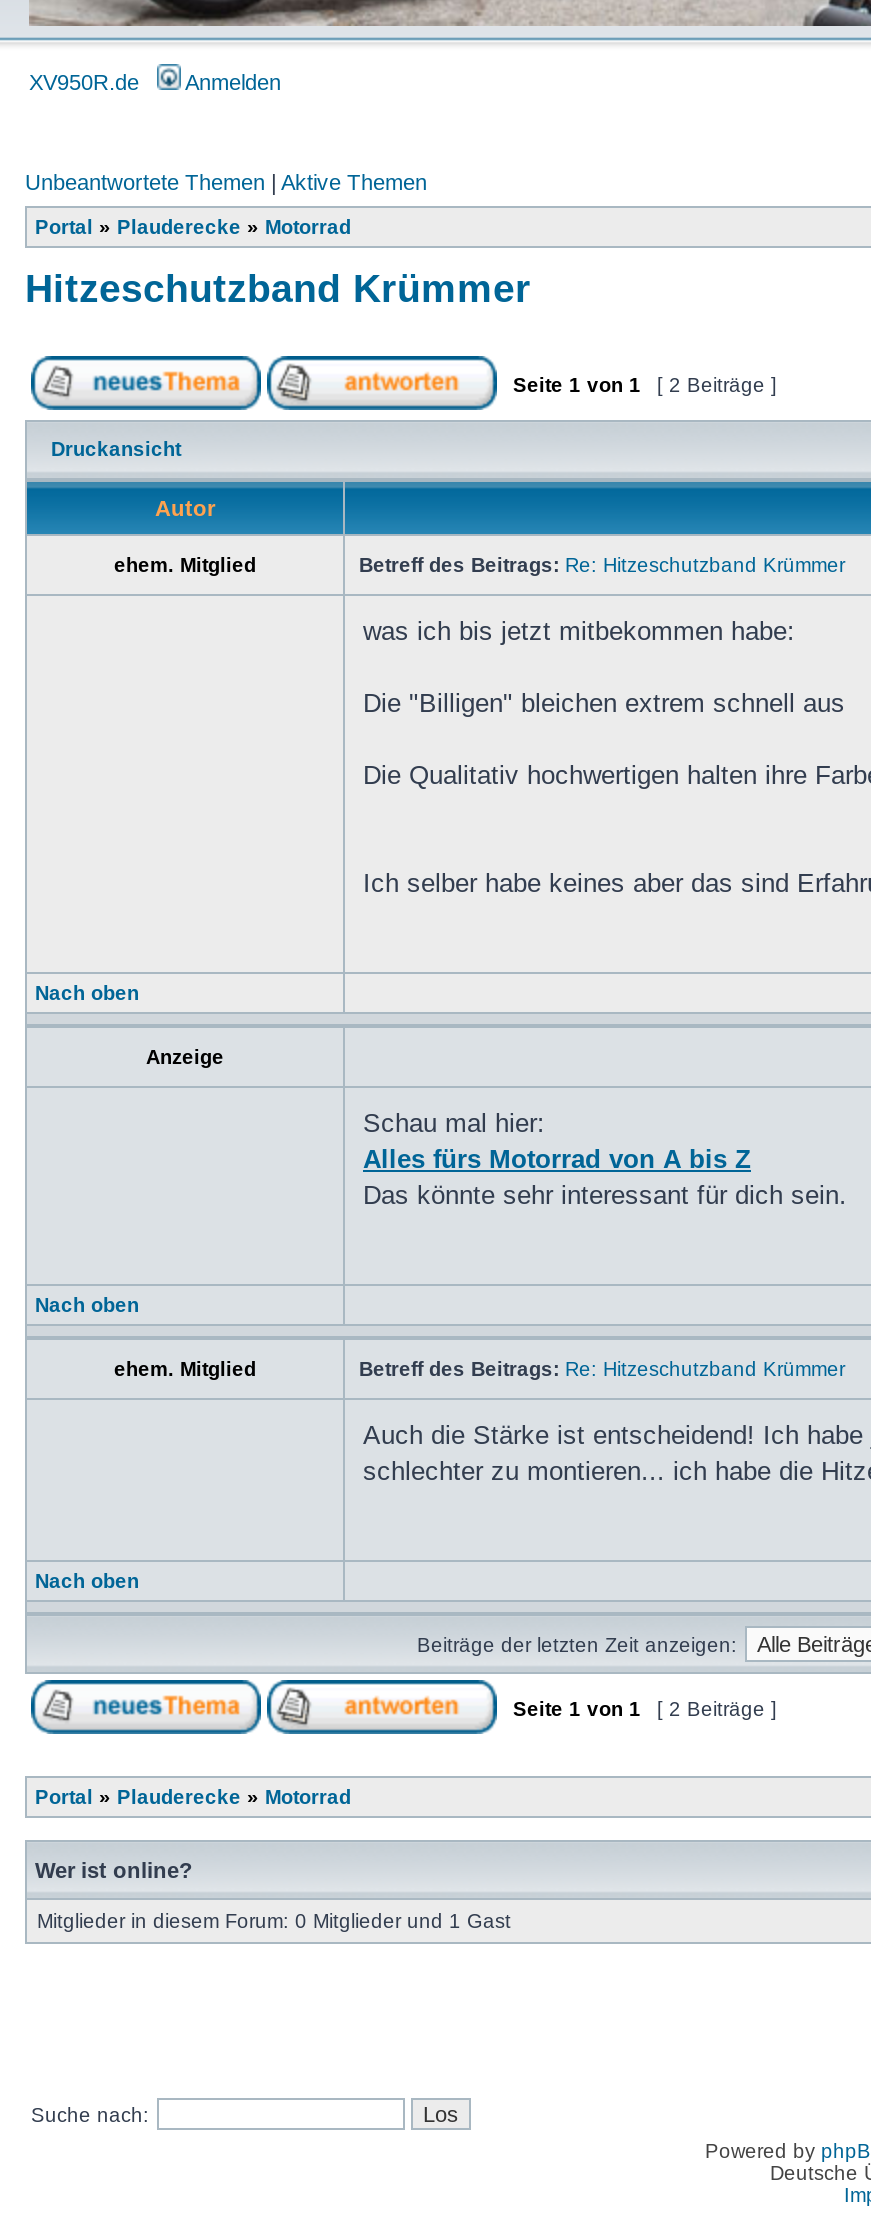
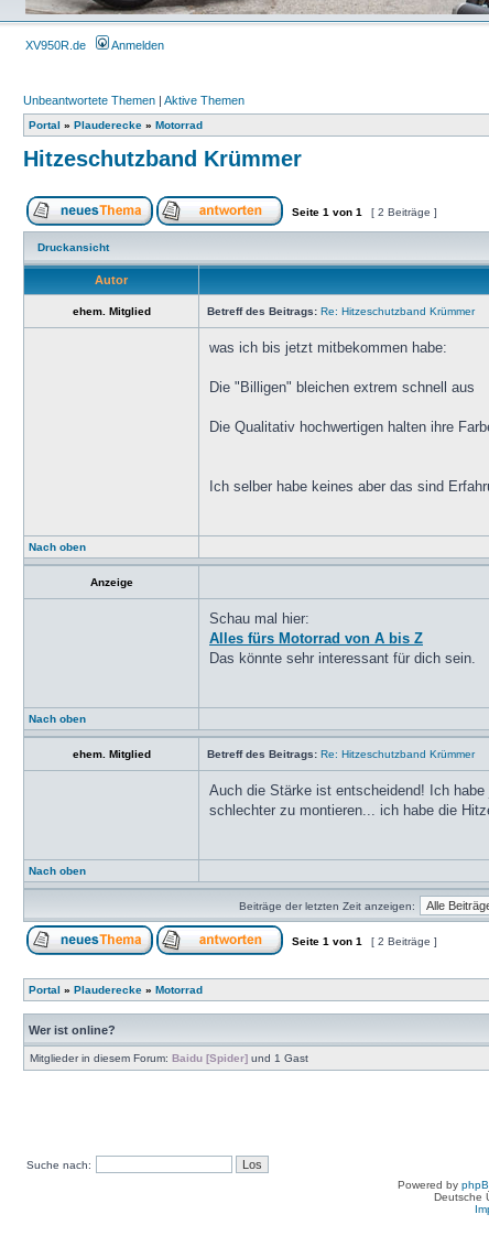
- Mitglieder in diesem Forum: 0 Mitglieder und 1 Gast
+ Mitglieder in diesem Forum: Baidu [Spider] und 1 Gast
